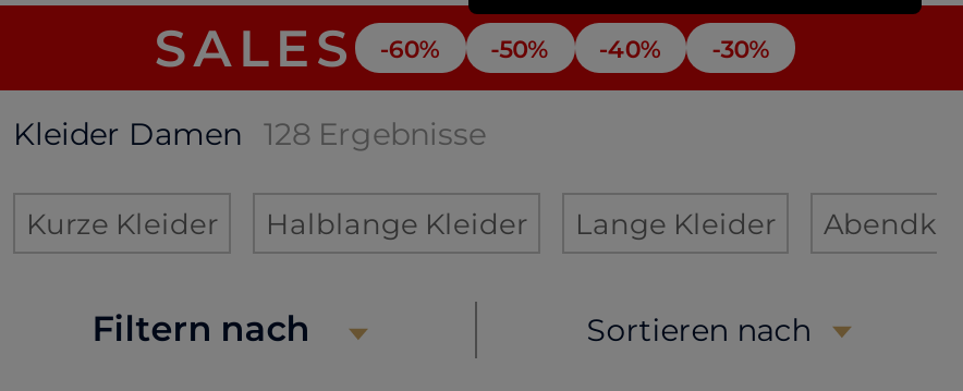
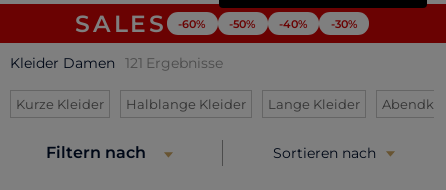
- Kleider Damen 128 Ergebnisse
+ Kleider Damen 121 Ergebnisse
